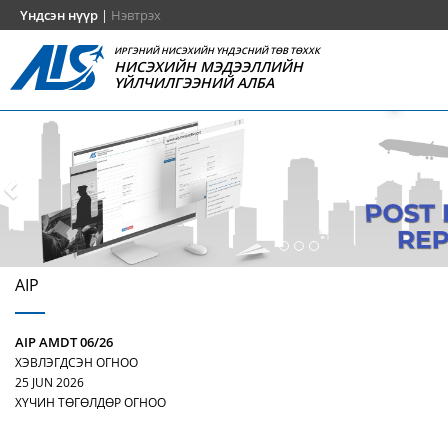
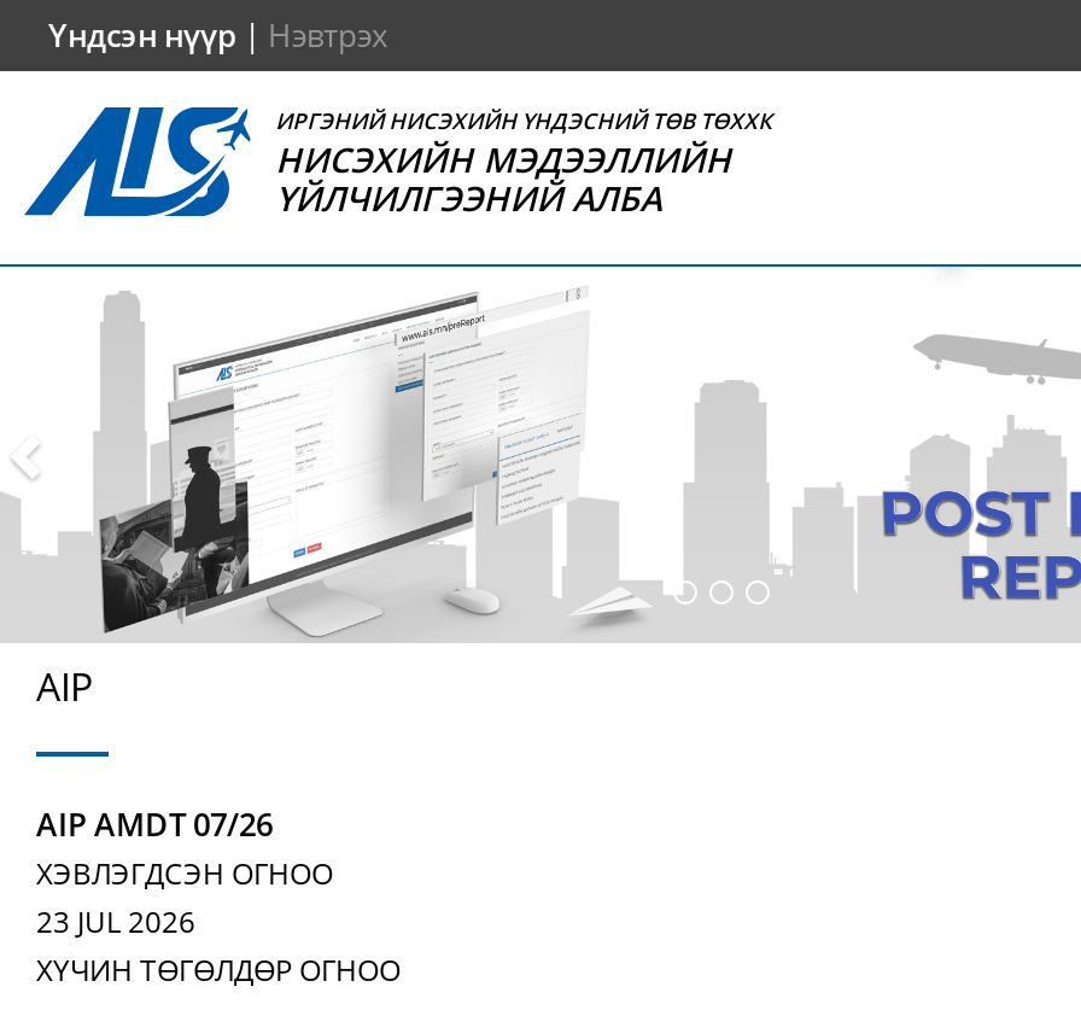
- AIP AMDT 06/26
+ AIP AMDT 07/26

- 25 JUN 2026
+ 23 JUL 2026
